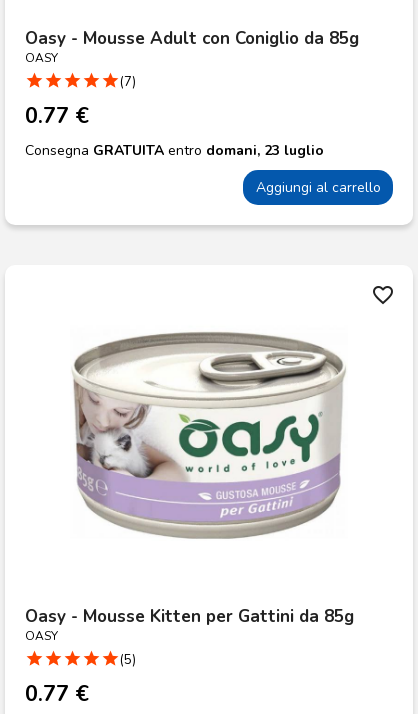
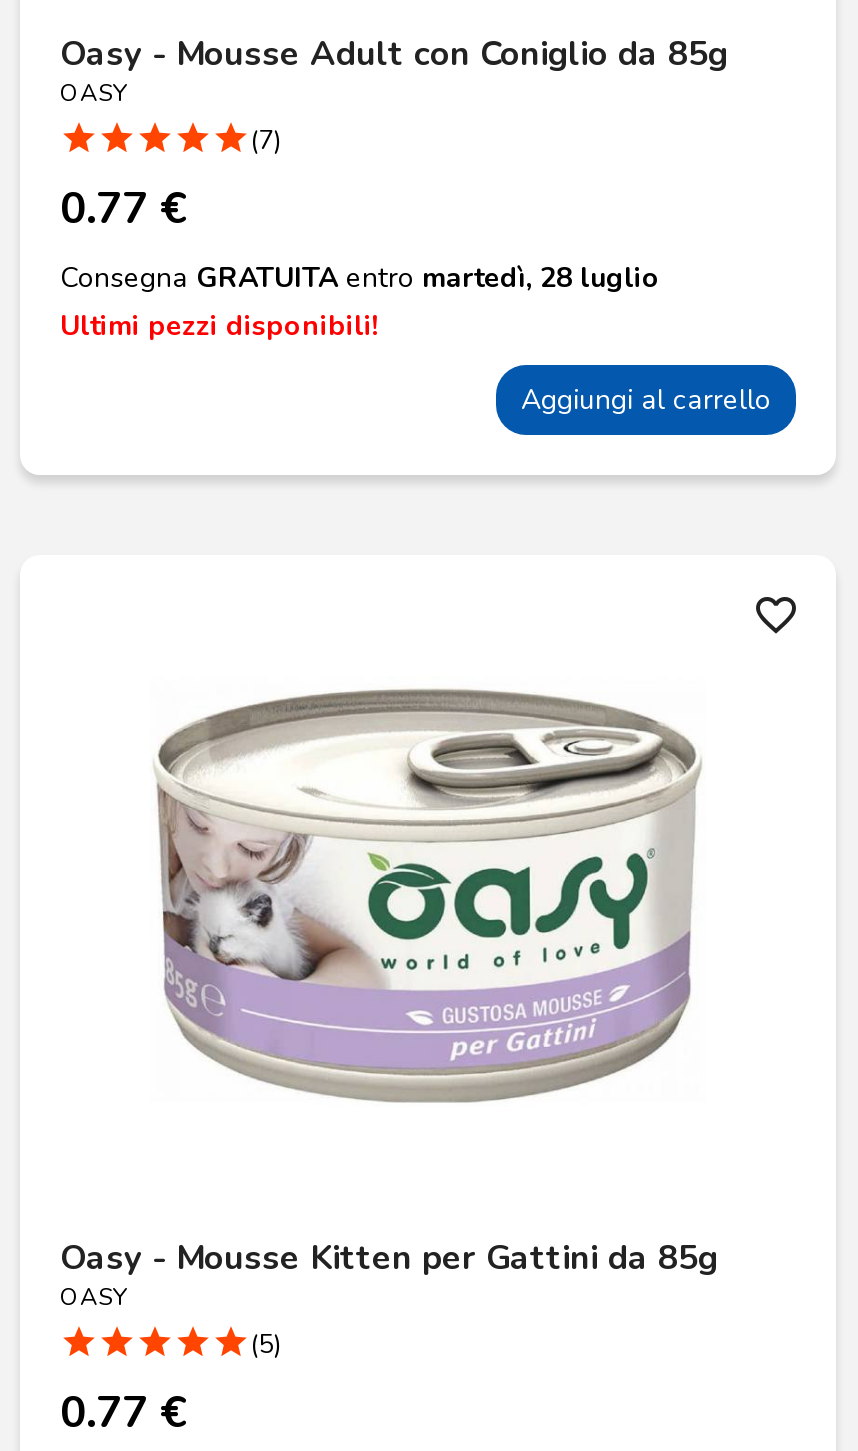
- Consegna GRATUITA entro domani, 23 luglio
+ Consegna GRATUITA entro martedì, 28 luglio
+ Ultimi pezzi disponibili!
